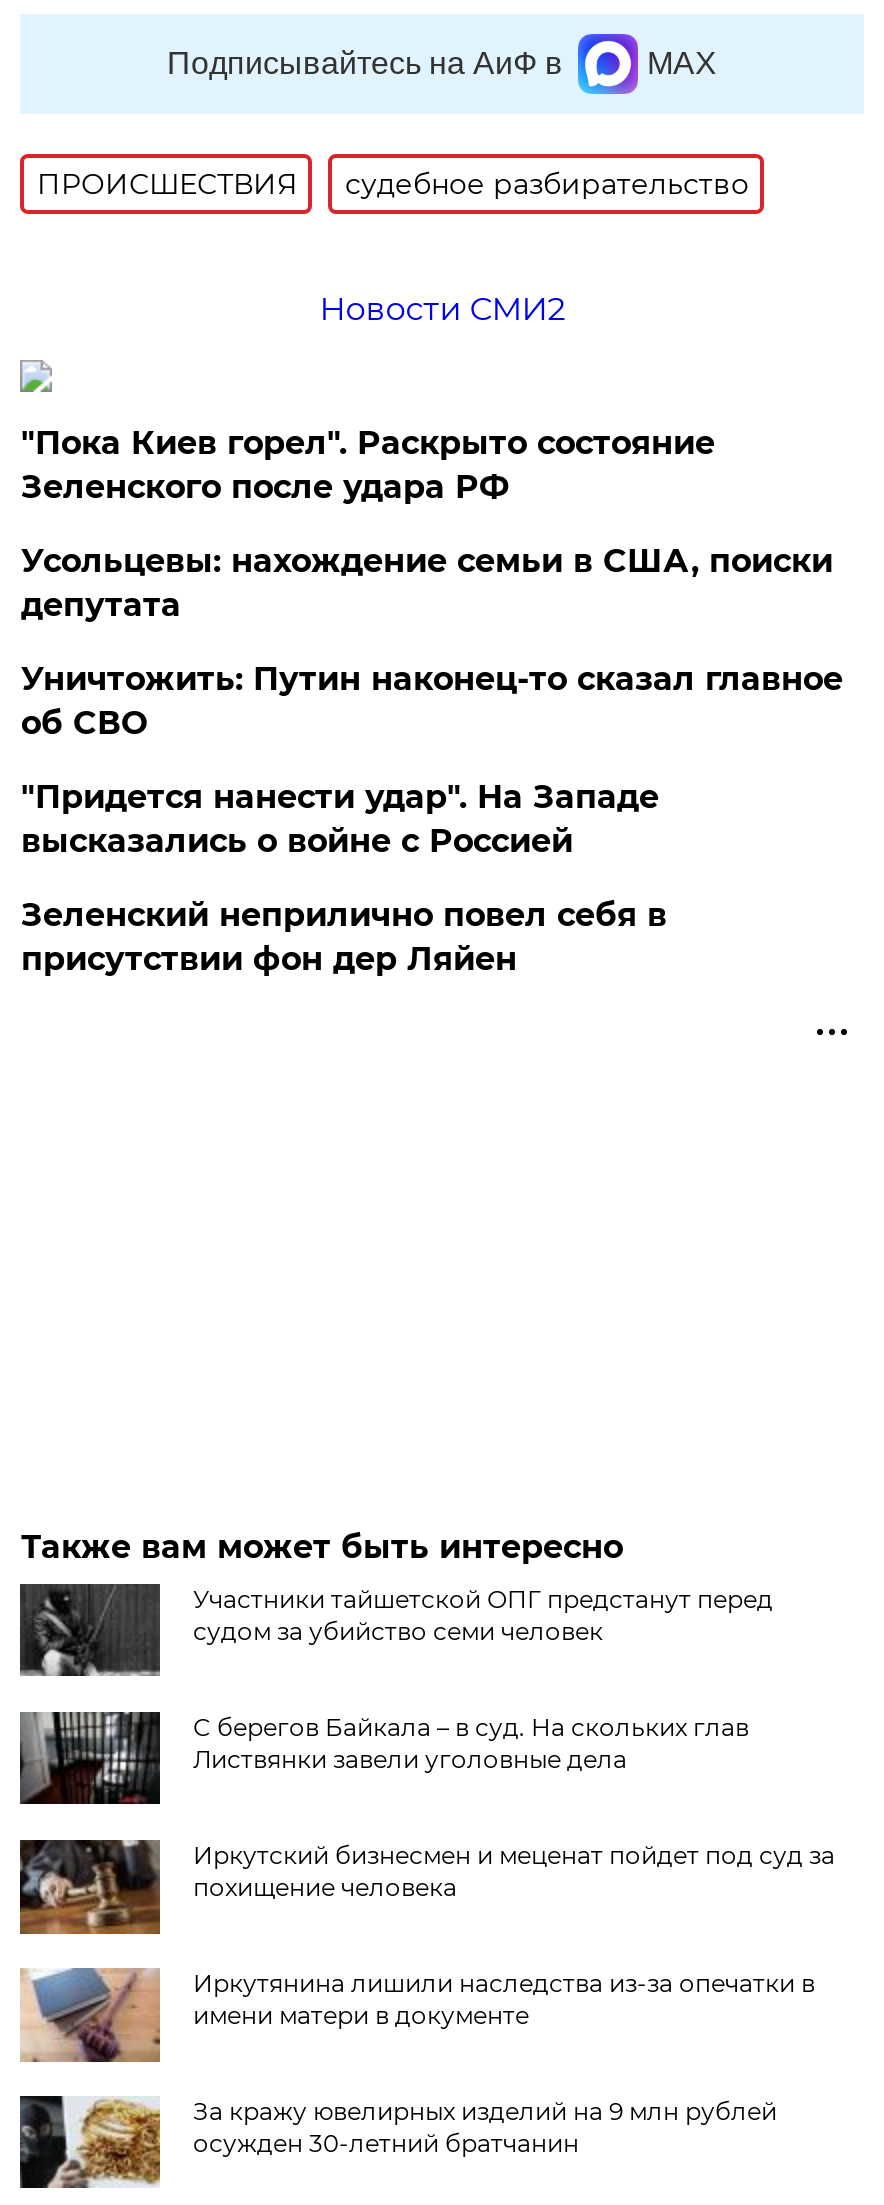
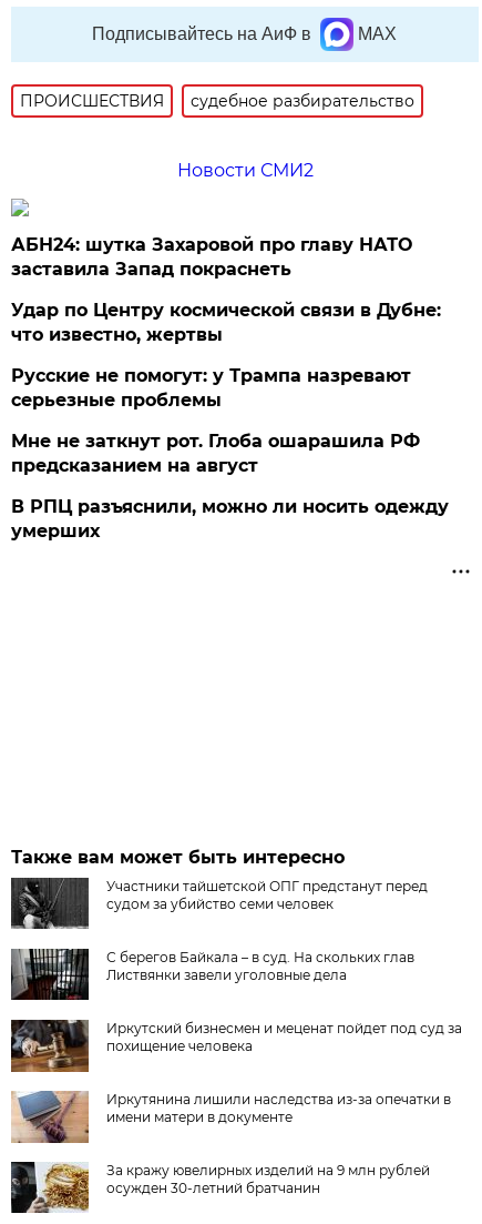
- "Пока Киев горел". Раскрыто состояние
- Зеленского после удара РФ
+ АБН24: шутка Захаровой про главу НАТО
+ заставила Запад покраснеть

- Усольцевы: нахождение семьи в США, поиски
- депутата
+ Удар по Центру космической связи в Дубне:
+ что известно, жертвы

- Уничтожить: Путин наконец-то сказал главное
- об СВО
+ Русские не помогут: у Трампа назревают
+ серьезные проблемы

- "Придется нанести удар". На Западе
- высказались о войне с Россией
+ Мне не заткнут рот. Глоба ошарашила РФ
+ предсказанием на август

- Зеленский неприлично повел cебя в
- присутствии фон дер Ляйен
+ В РПЦ разъяснили, можно ли носить одежду
+ умерших
